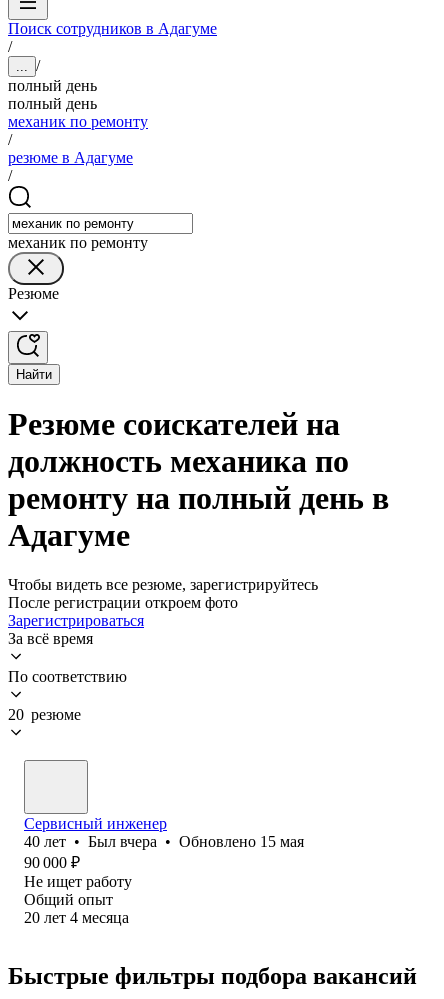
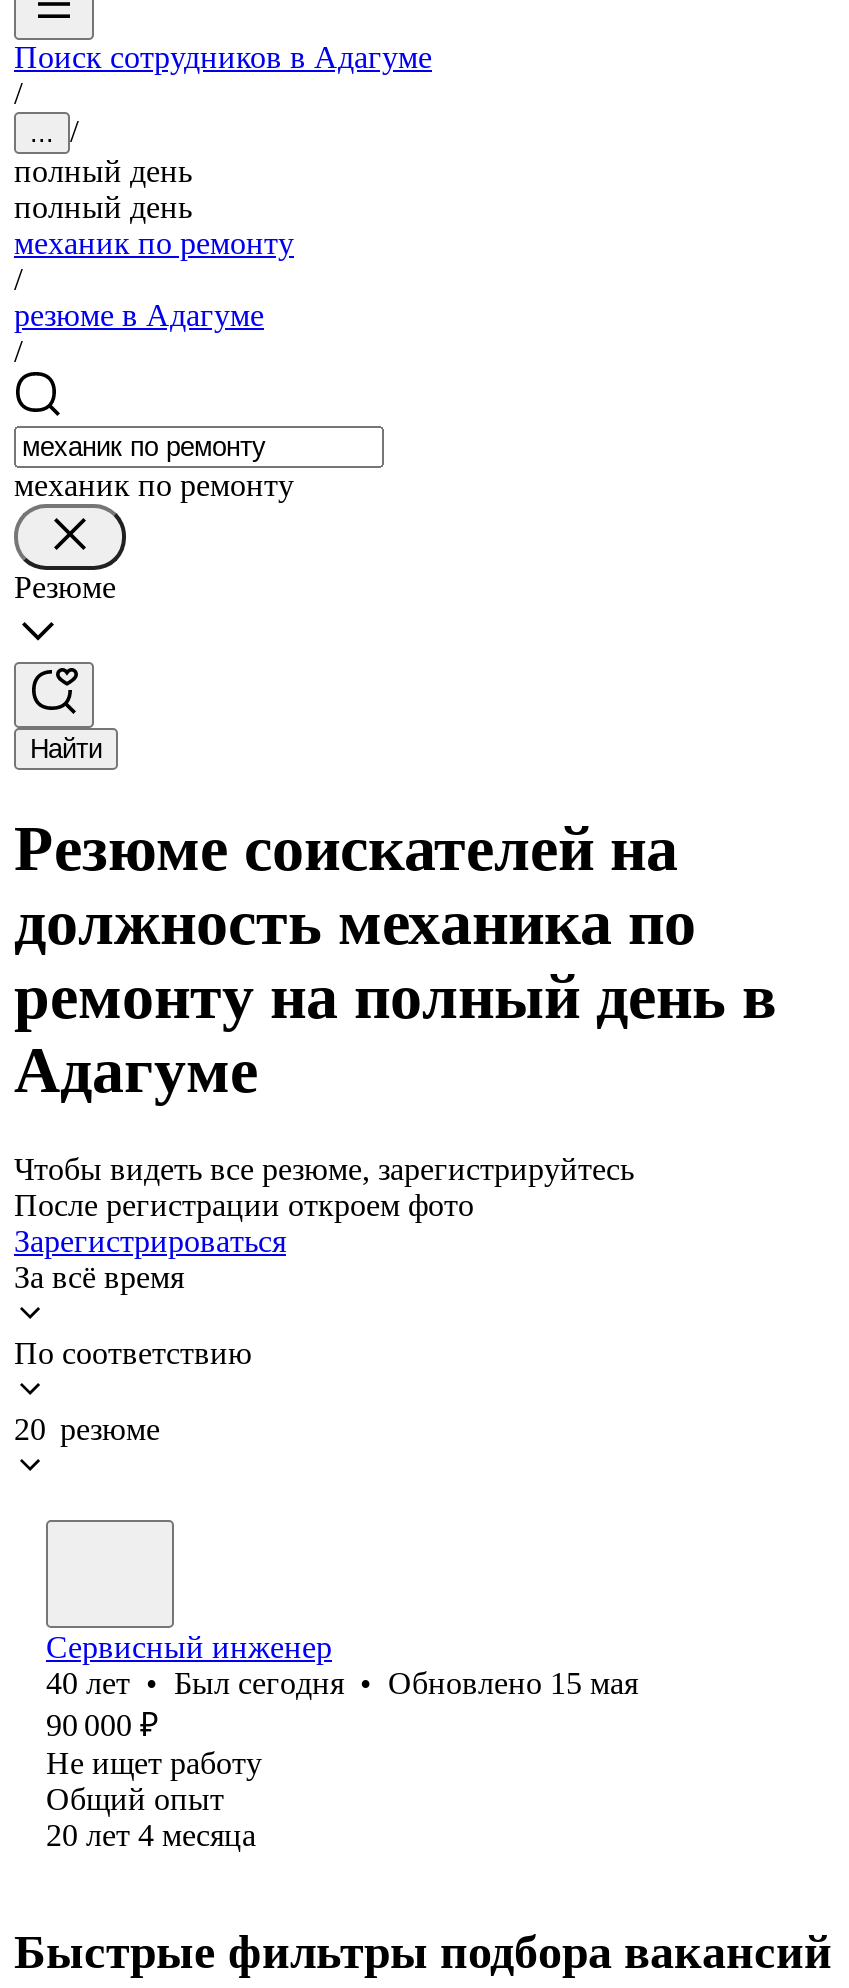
- 40 лет • Был вчера • Обновлено 15 мая
+ 40 лет • Был сегодня • Обновлено 15 мая
